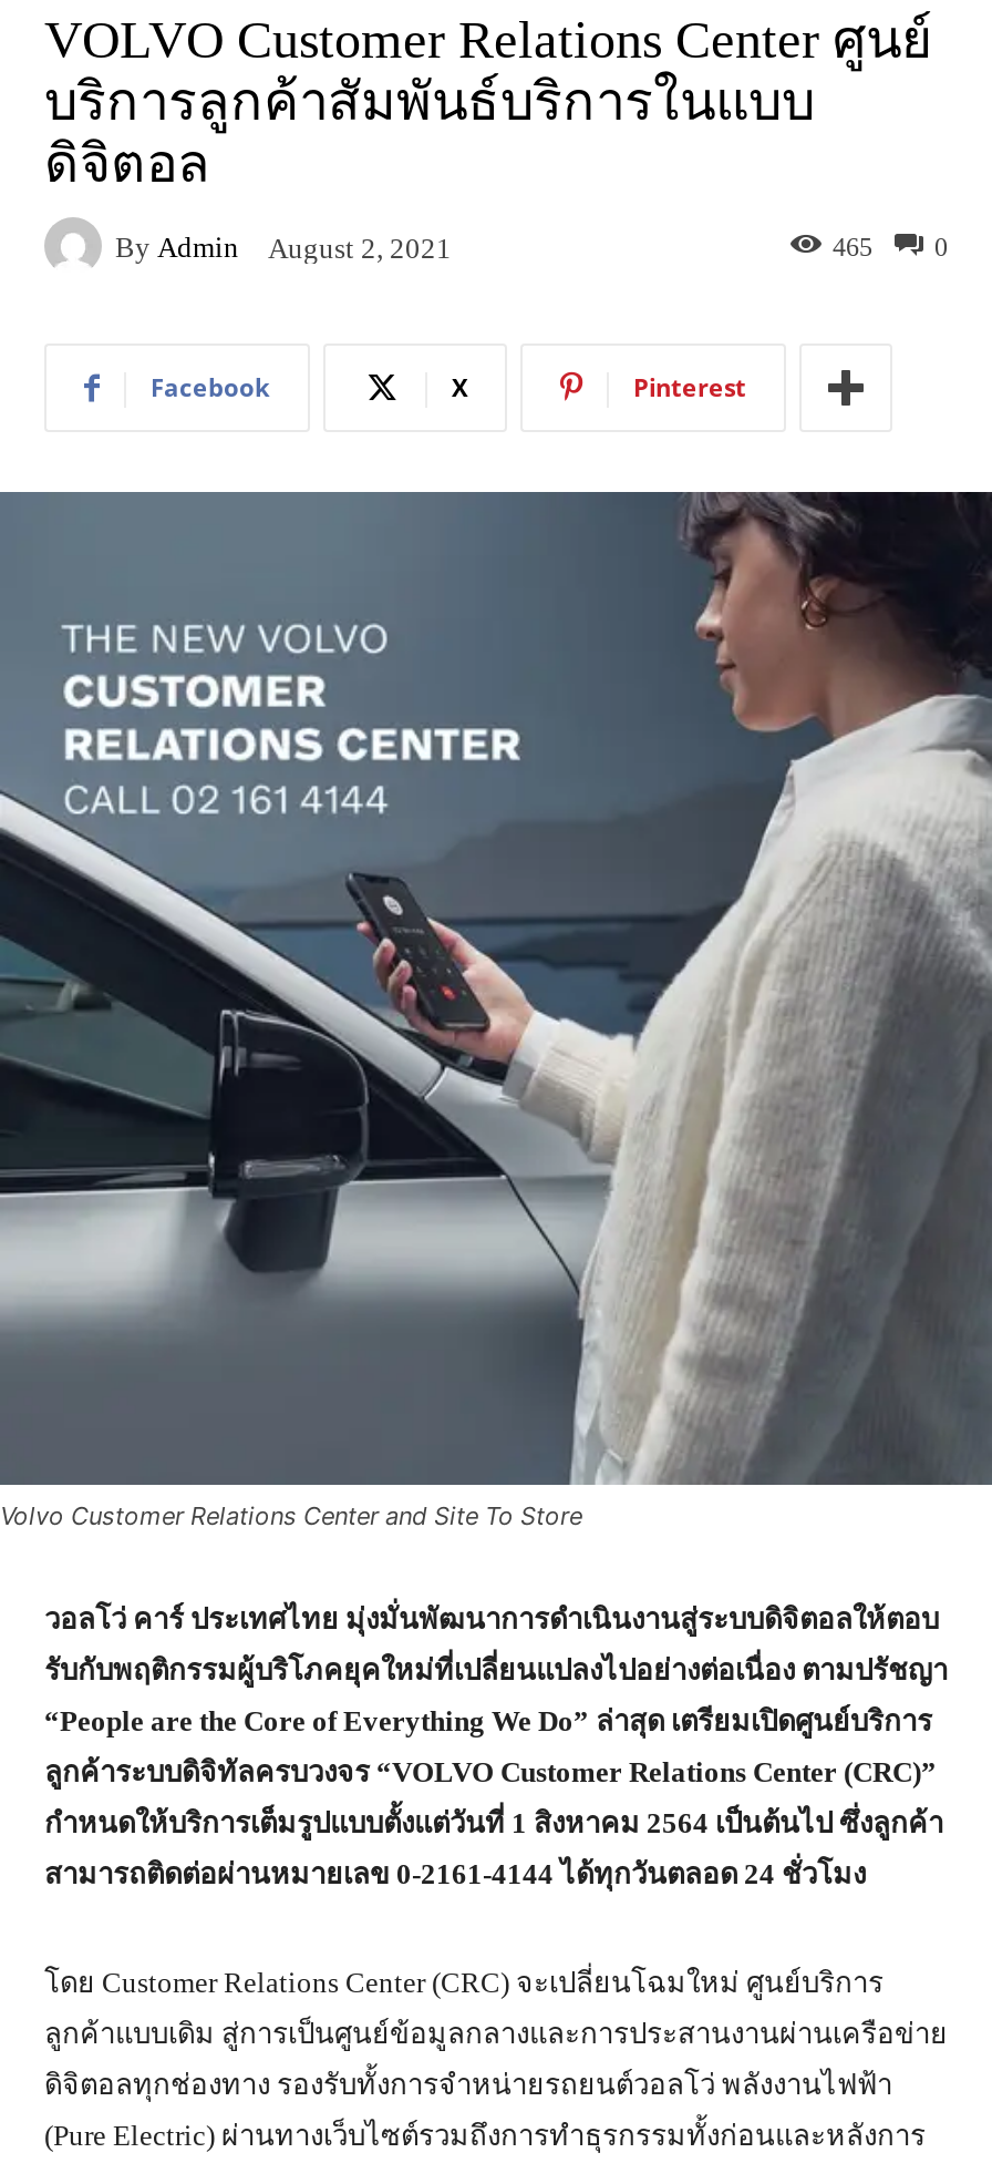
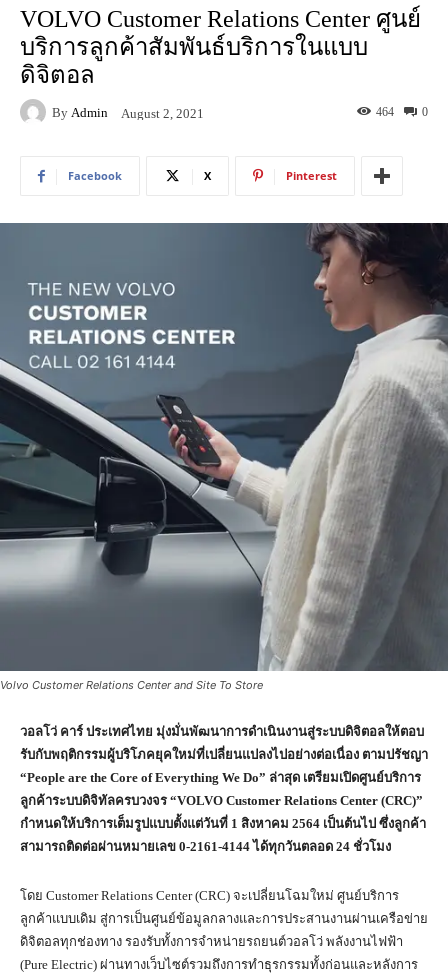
- 465 0
+ 464 0
